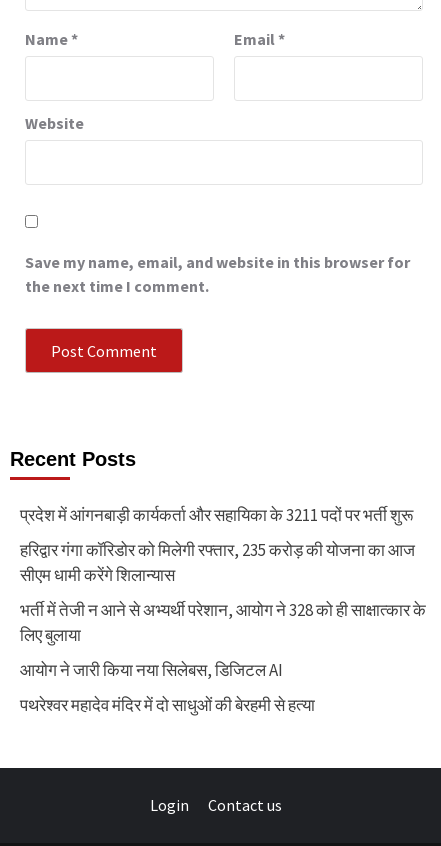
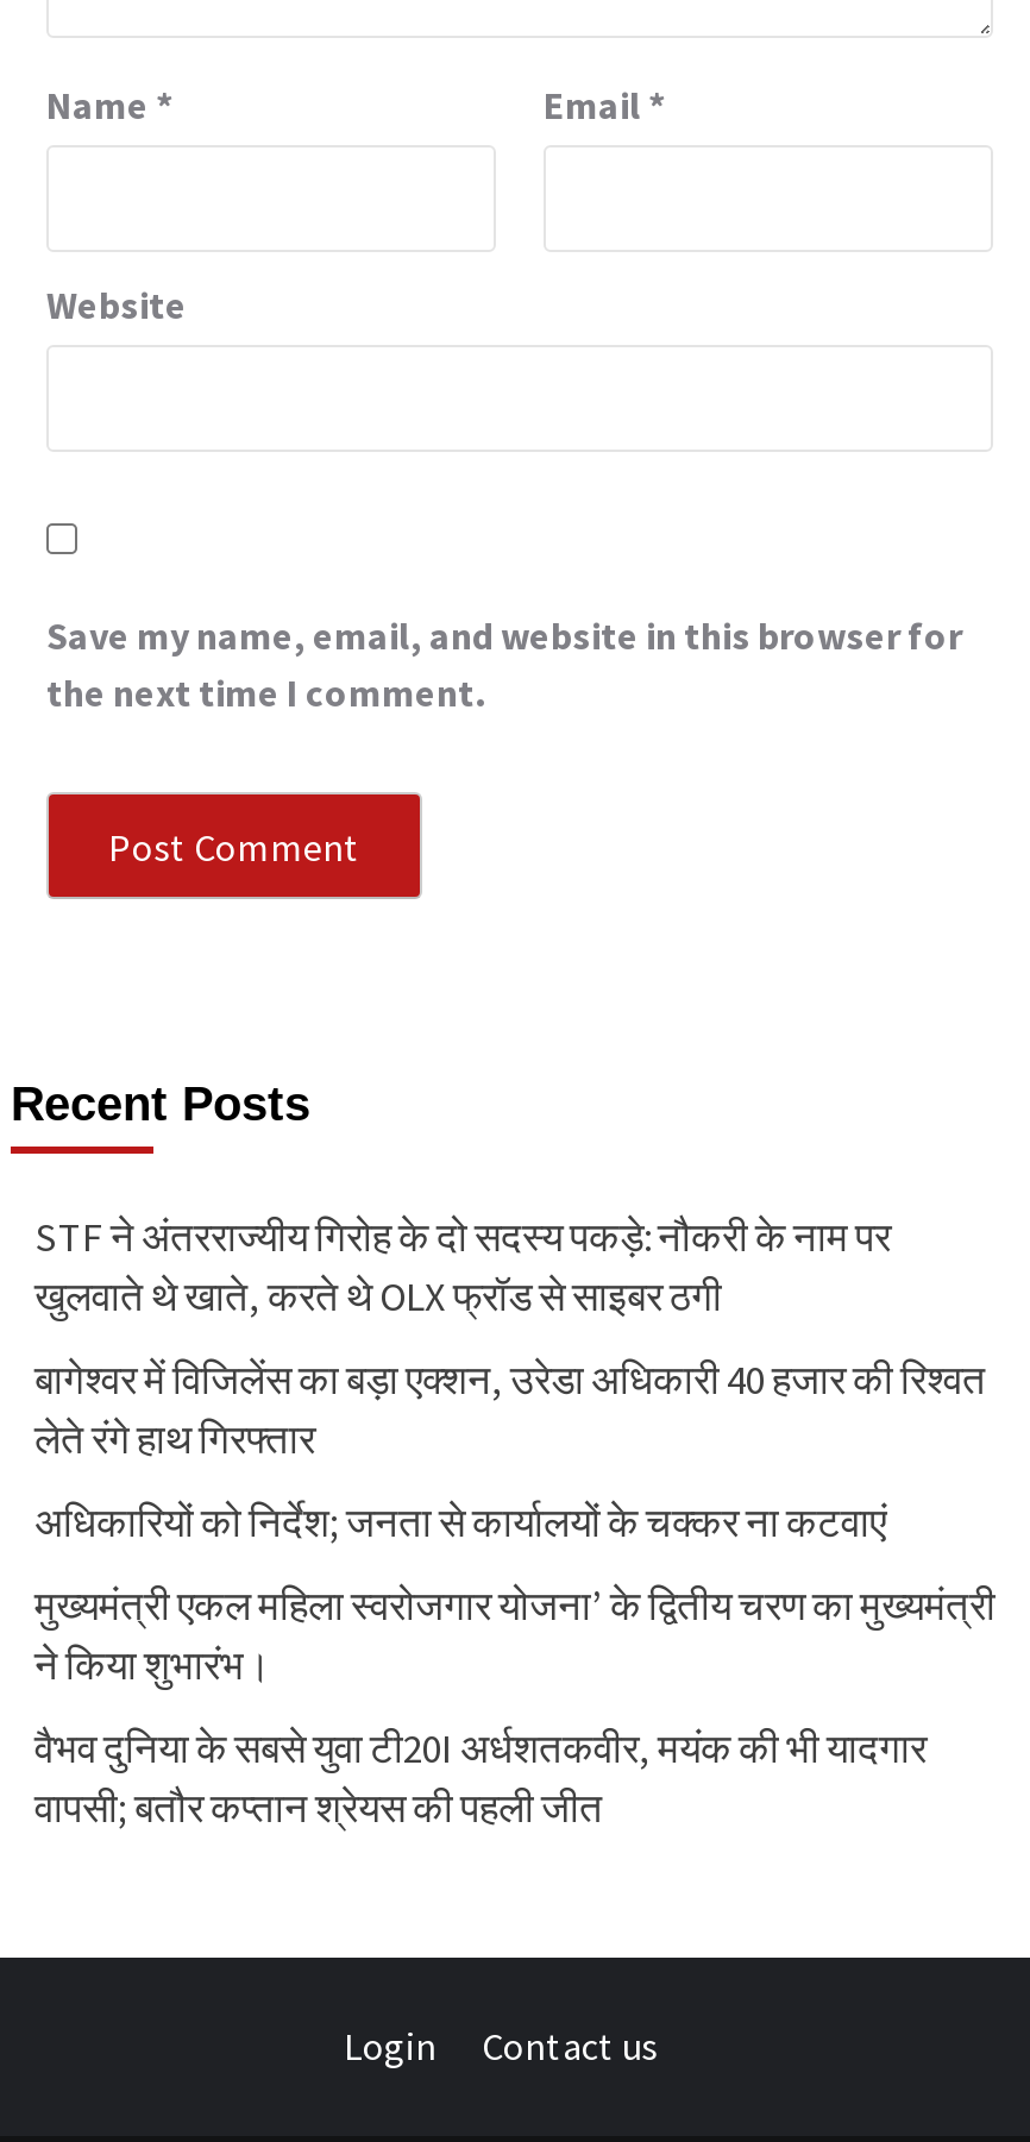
- प्रदेश में आंगनबाड़ी कार्यकर्ता और सहायिका के 3211 पदों पर भर्ती शुरू
+ STF ने अंतरराज्यीय गिरोह के दो सदस्य पकड़े: नौकरी के नाम पर
+ खुलवाते थे खाते, करते थे OLX फ्रॉड से साइबर ठगी

- हरिद्वार गंगा कॉरिडोर को मिलेगी रफ्तार, 235 करोड़ की योजना का आज
- सीएम धामी करेंगे शिलान्यास
+ बागेश्वर में विजिलेंस का बड़ा एक्शन, उरेडा अधिकारी 40 हजार की रिश्वत
+ लेते रंगे हाथ गिरफ्तार

- भर्ती में तेजी न आने से अभ्यर्थी परेशान, आयोग ने 328 को ही साक्षात्कार के
- लिए बुलाया
+ अधिकारियों को निर्देश; जनता से कार्यालयों के चक्कर ना कटवाएं

- आयोग ने जारी किया नया सिलेबस, डिजिटल AI
+ मुख्यमंत्री एकल महिला स्वरोजगार योजना’ के द्वितीय चरण का मुख्यमंत्री
+ ने किया शुभारंभ।

- पथरेश्वर महादेव मंदिर में दो साधुओं की बेरहमी से हत्या
+ वैभव दुनिया के सबसे युवा टी20I अर्धशतकवीर, मयंक की भी यादगार
+ वापसी; बतौर कप्तान श्रेयस की पहली जीत
